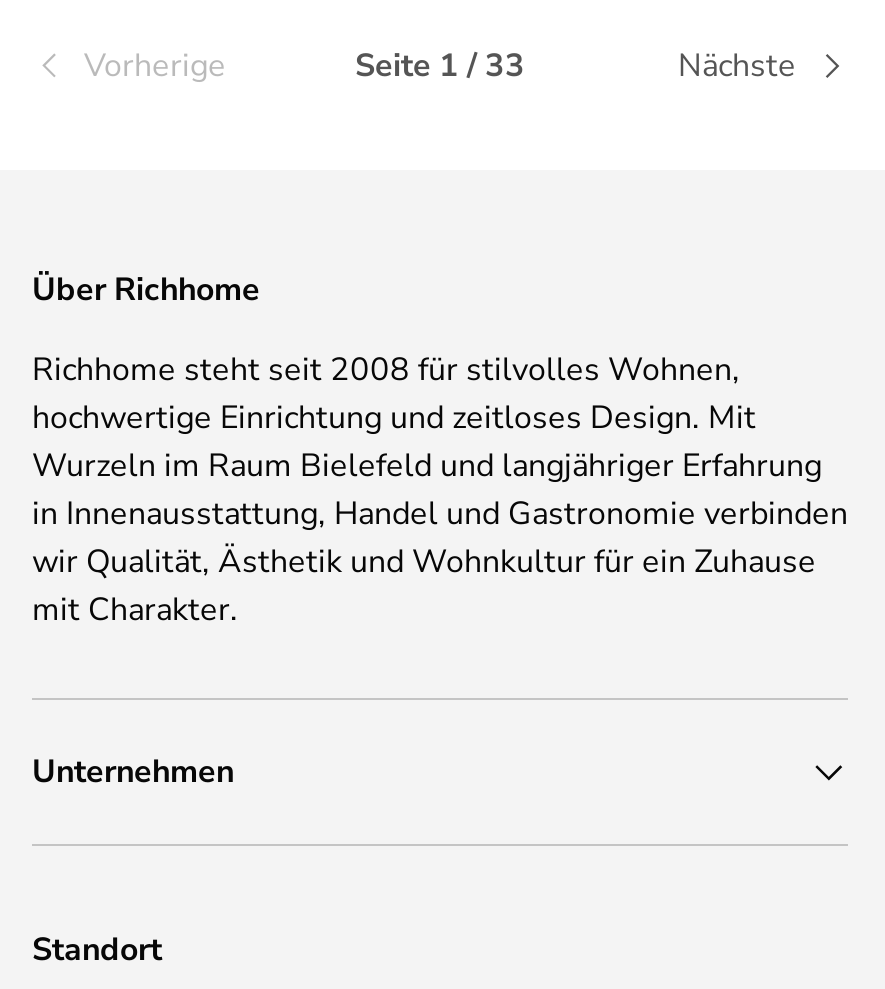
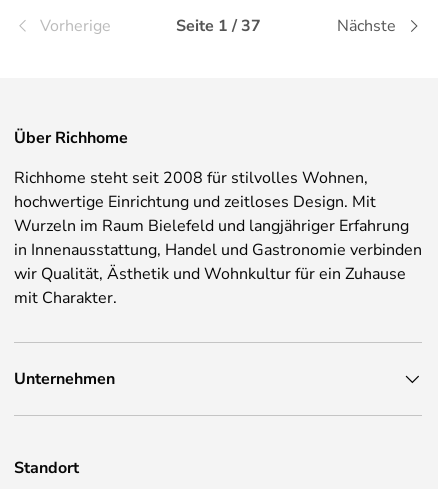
- Seite 1 / 33
+ Seite 1 / 37
